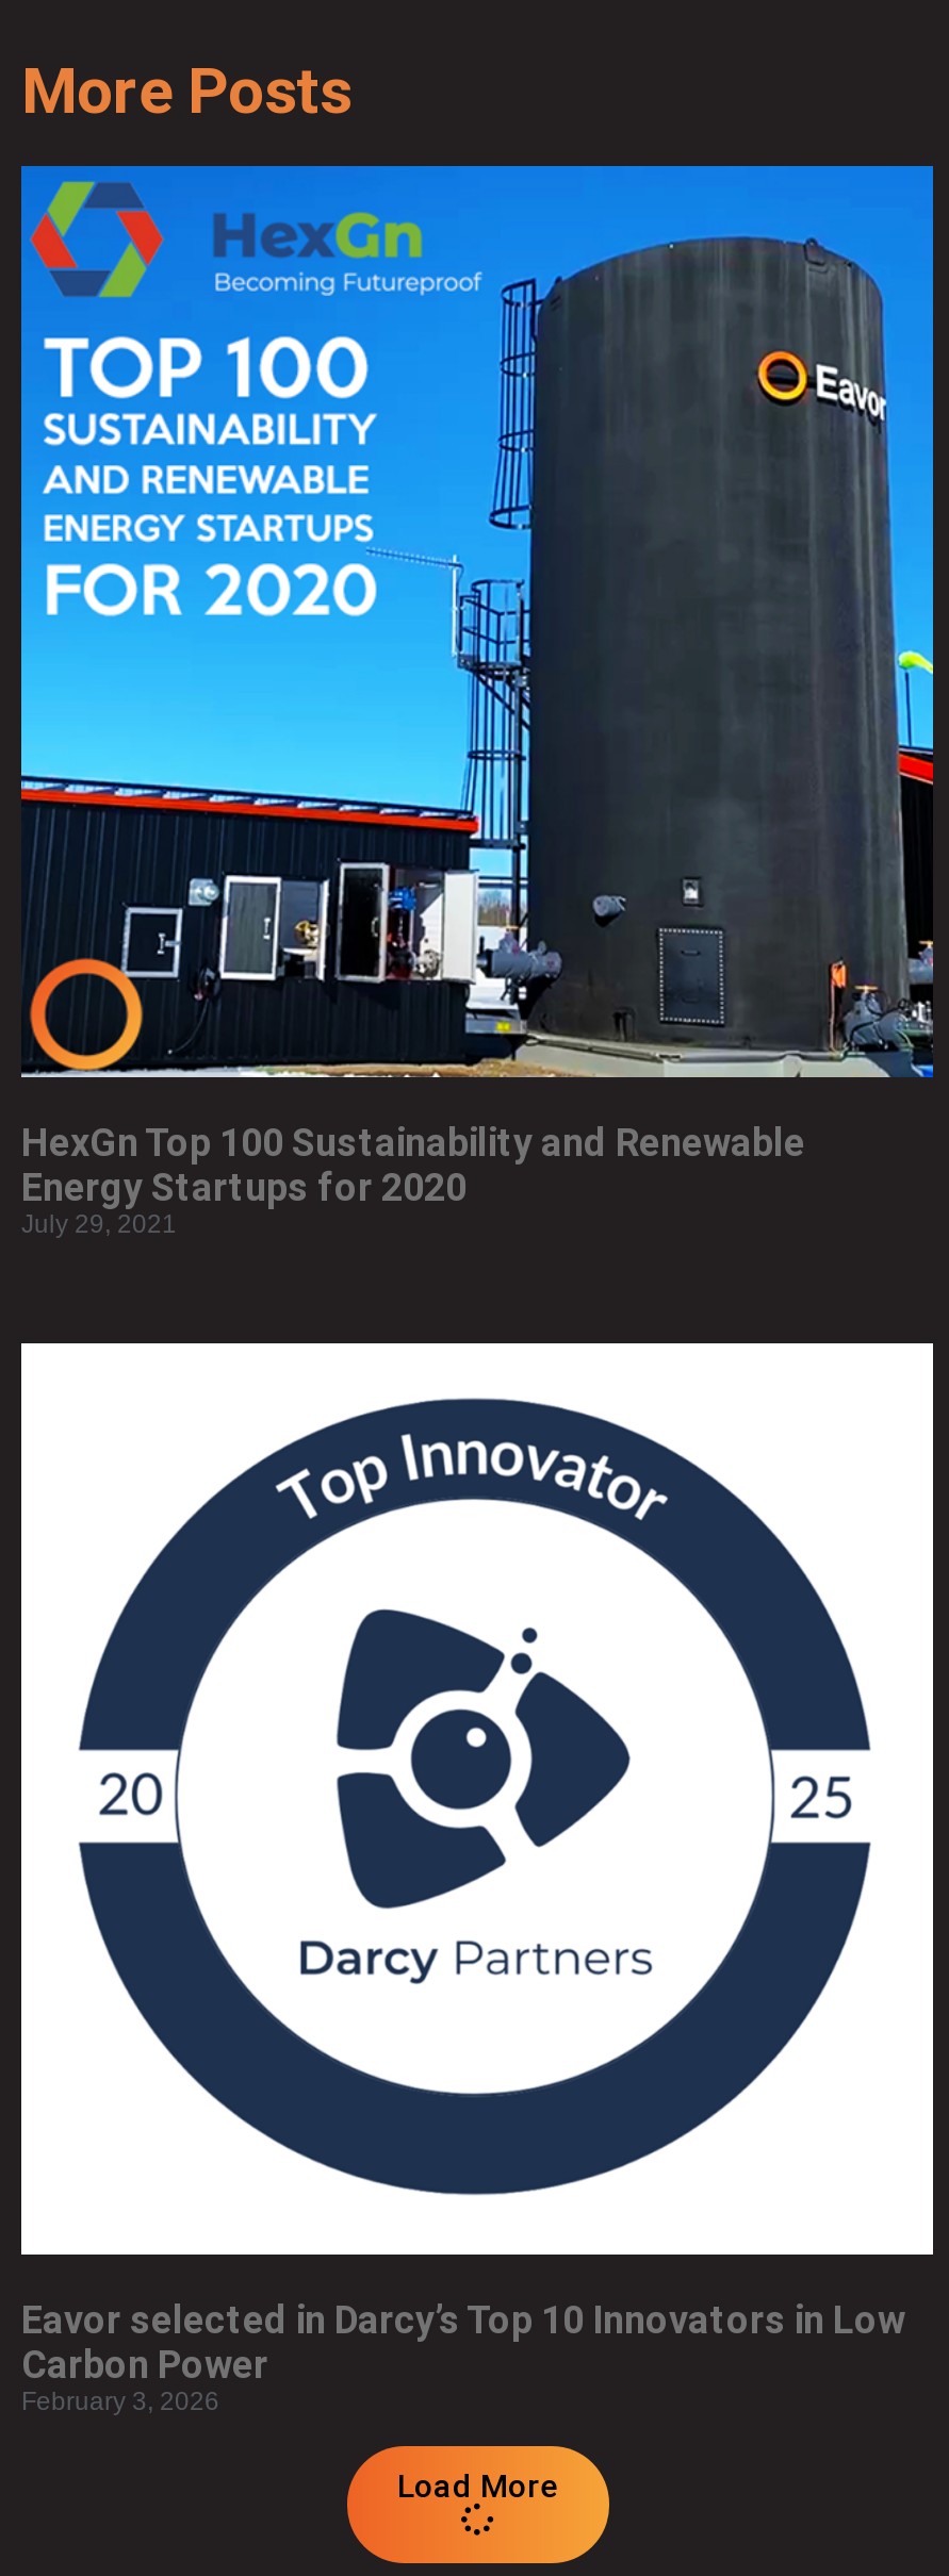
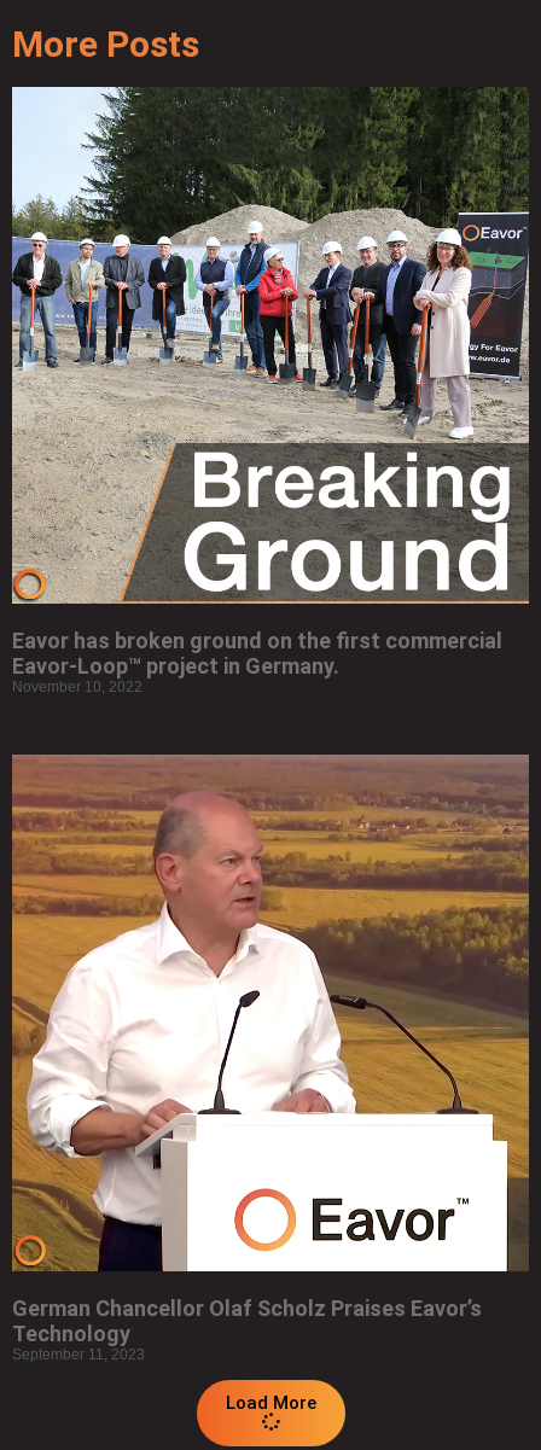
- [image]
- HexGn Top 100 Sustainability and Renewable
- Energy Startups for 2020
- July 29, 2021
+ [image]
+ Eavor has broken ground on the first commercial
+ Eavor-Loop™ project in Germany.
+ November 10, 2022

- [image]
- Eavor selected in Darcy’s Top 10 Innovators in Low
- Carbon Power
- February 3, 2026
+ [image]
+ German Chancellor Olaf Scholz Praises Eavor’s
+ Technology
+ September 11, 2023
